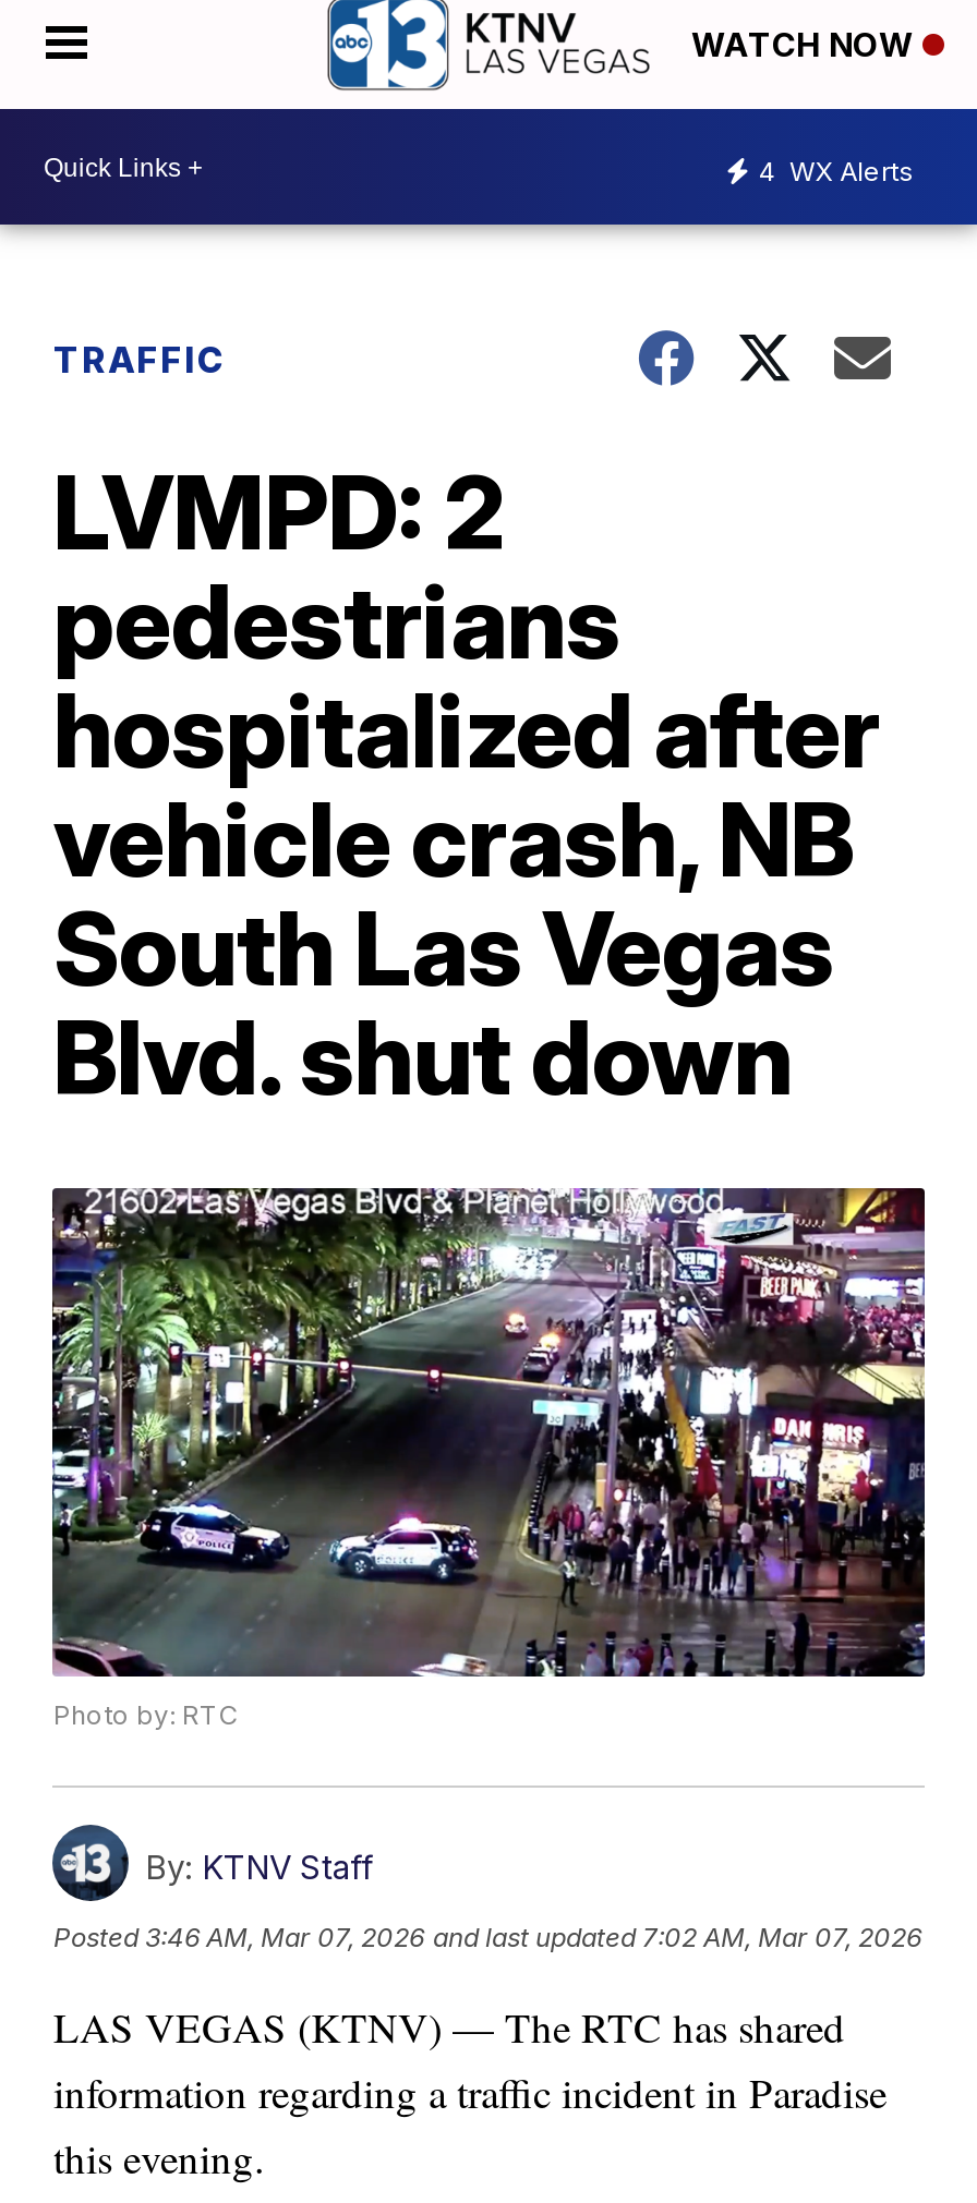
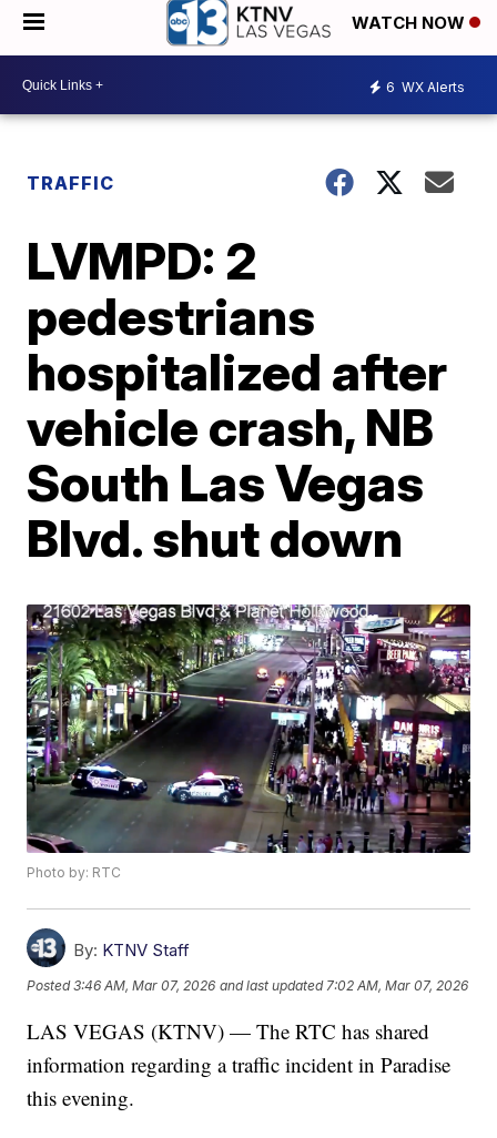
- 4 WX Alerts
+ 6 WX Alerts
